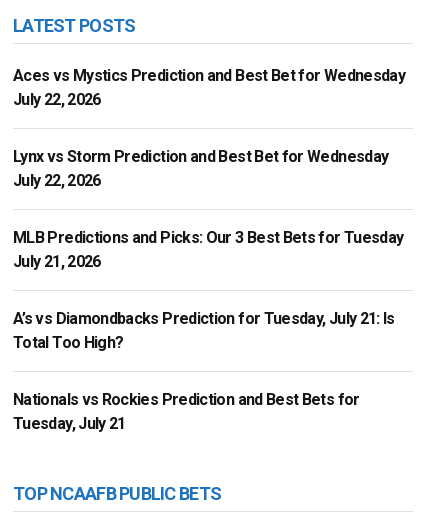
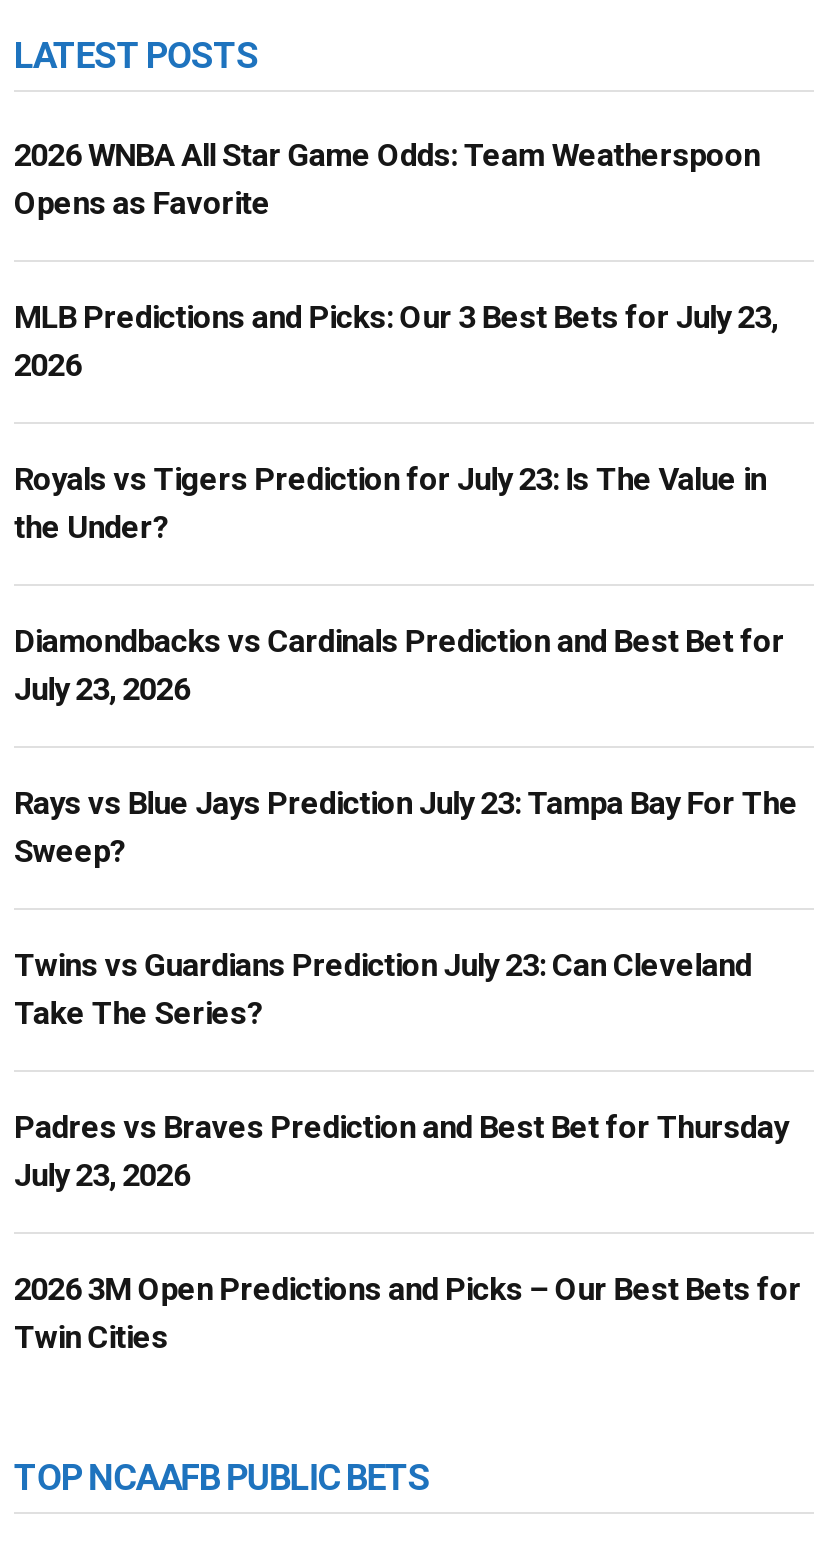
- Aces vs Mystics Prediction and Best Bet for Wednesday
- July 22, 2026
- Lynx vs Storm Prediction and Best Bet for Wednesday
- July 22, 2026
- MLB Predictions and Picks: Our 3 Best Bets for Tuesday
- July 21, 2026
- A’s vs Diamondbacks Prediction for Tuesday, July 21: Is
- Total Too High?
- Nationals vs Rockies Prediction and Best Bets for
- Tuesday, July 21
+ 2026 WNBA All Star Game Odds: Team Weatherspoon
+ Opens as Favorite
+ MLB Predictions and Picks: Our 3 Best Bets for July 23,
+ 2026
+ Royals vs Tigers Prediction for July 23: Is The Value in
+ the Under?
+ Diamondbacks vs Cardinals Prediction and Best Bet for
+ July 23, 2026
+ Rays vs Blue Jays Prediction July 23: Tampa Bay For The
+ Sweep?
+ Twins vs Guardians Prediction July 23: Can Cleveland
+ Take The Series?
+ Padres vs Braves Prediction and Best Bet for Thursday
+ July 23, 2026
+ 2026 3M Open Predictions and Picks – Our Best Bets for
+ Twin Cities
